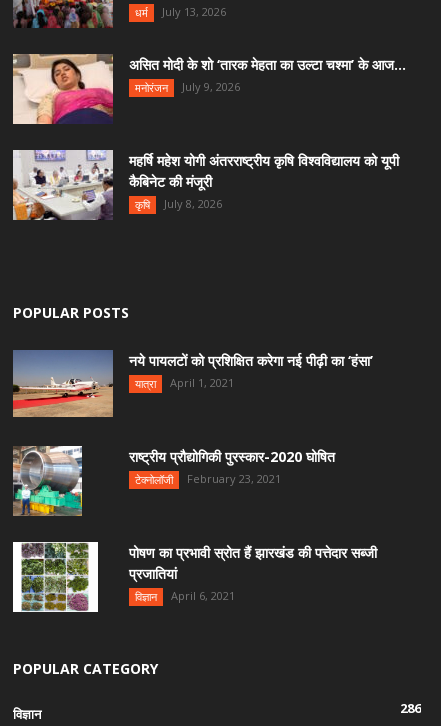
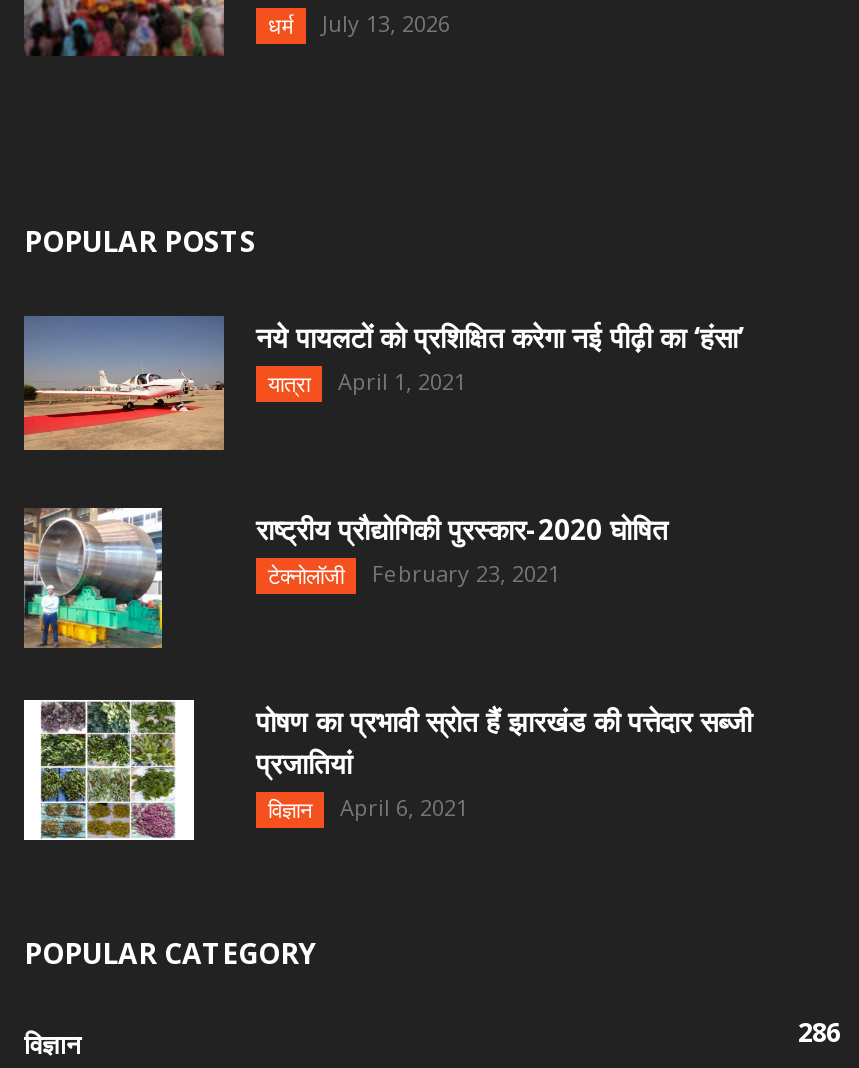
- [image]
- असित मोदी के शो ‘तारक मेहता का उल्टा चश्मा’ के आज...
- मनोरंजन
- July 9, 2026

- [image]
- महर्षि महेश योगी अंतरराष्ट्रीय कृषि विश्वविद्यालय को यूपी
- कैबिनेट की मंजूरी
- कृषि
- July 8, 2026
